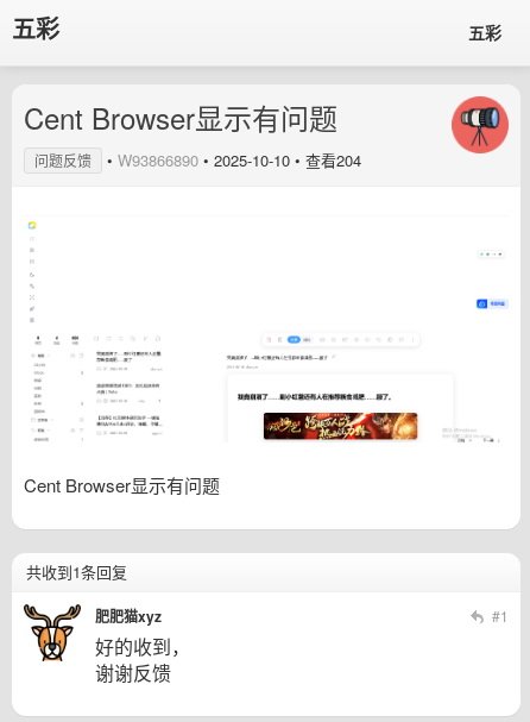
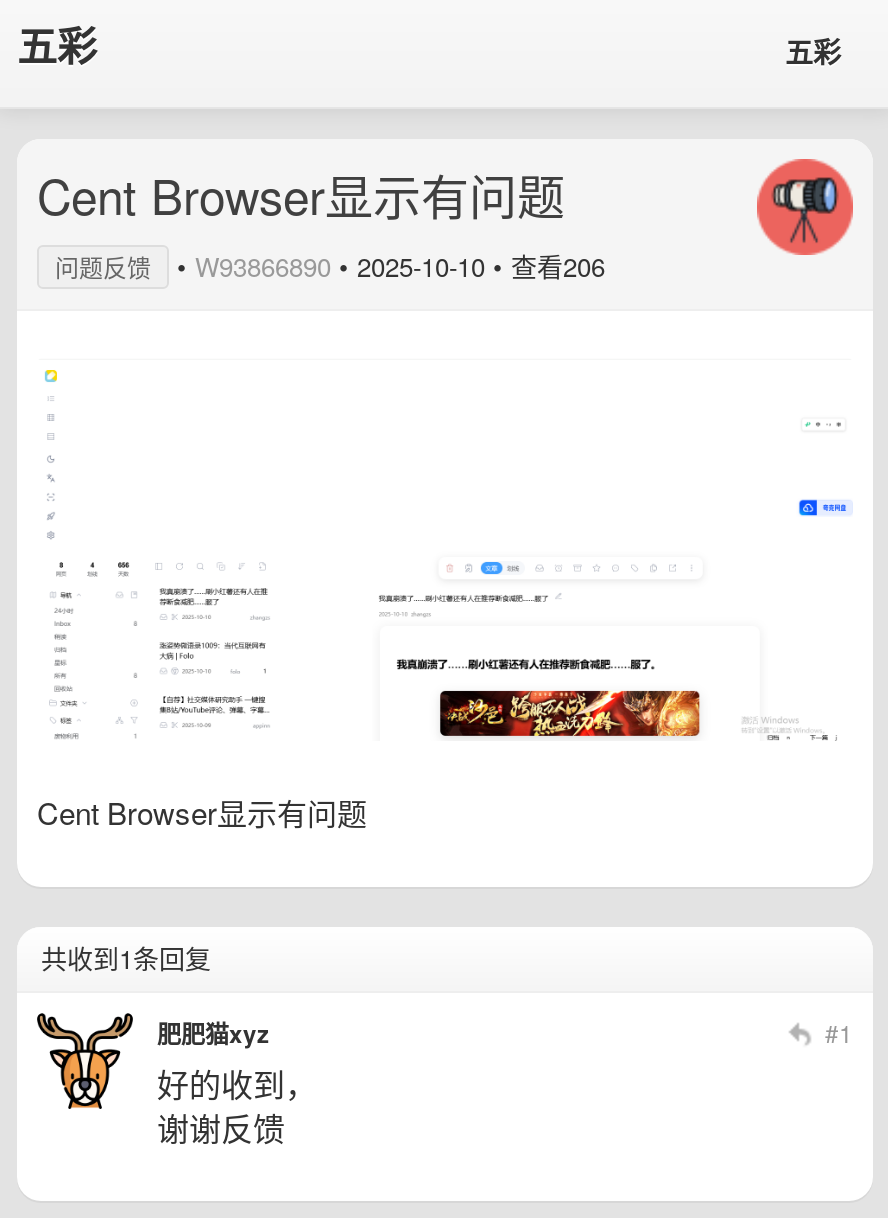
- 问题反馈 • W93866890 • 2025-10-10 • 查看204
+ 问题反馈 • W93866890 • 2025-10-10 • 查看206
